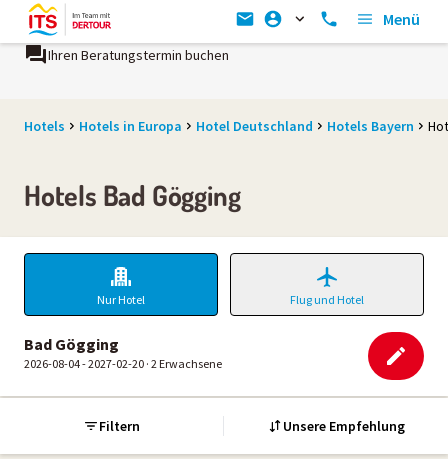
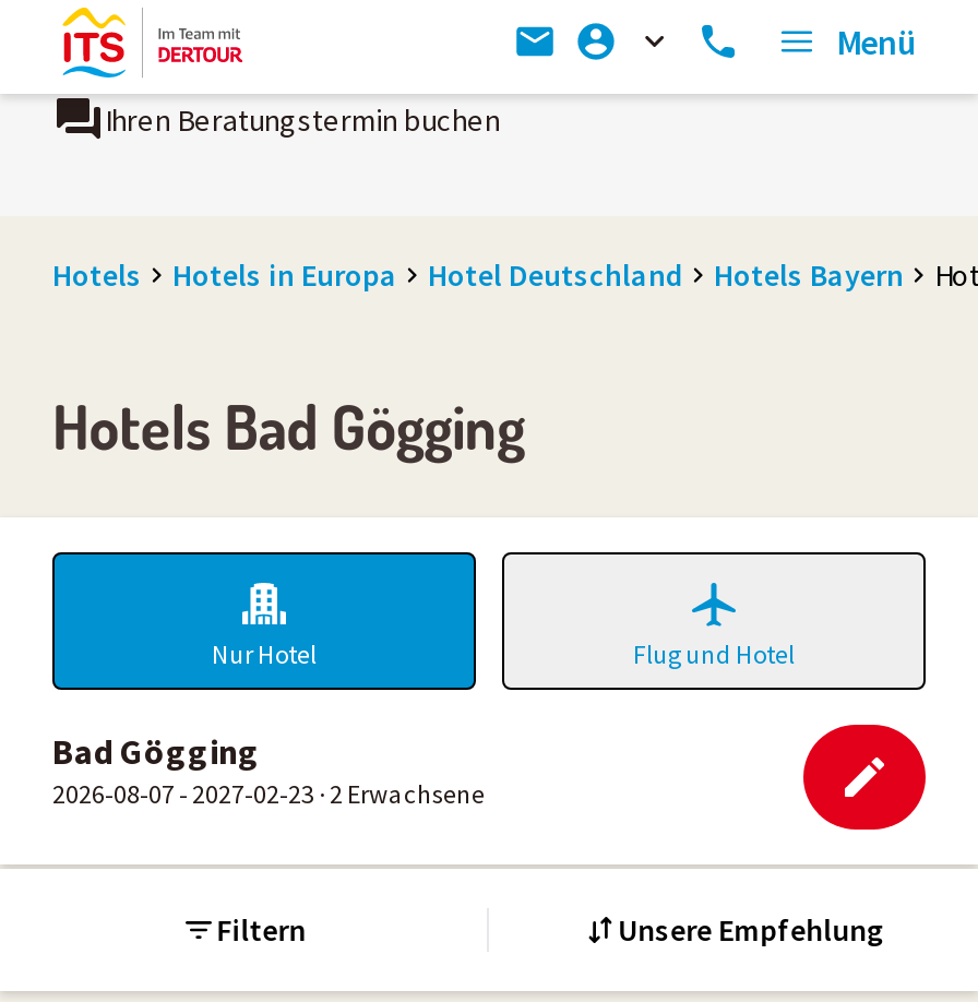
- 2026-08-04 - 2027-02-20 · 2 Erwachsene
+ 2026-08-07 - 2027-02-23 · 2 Erwachsene
